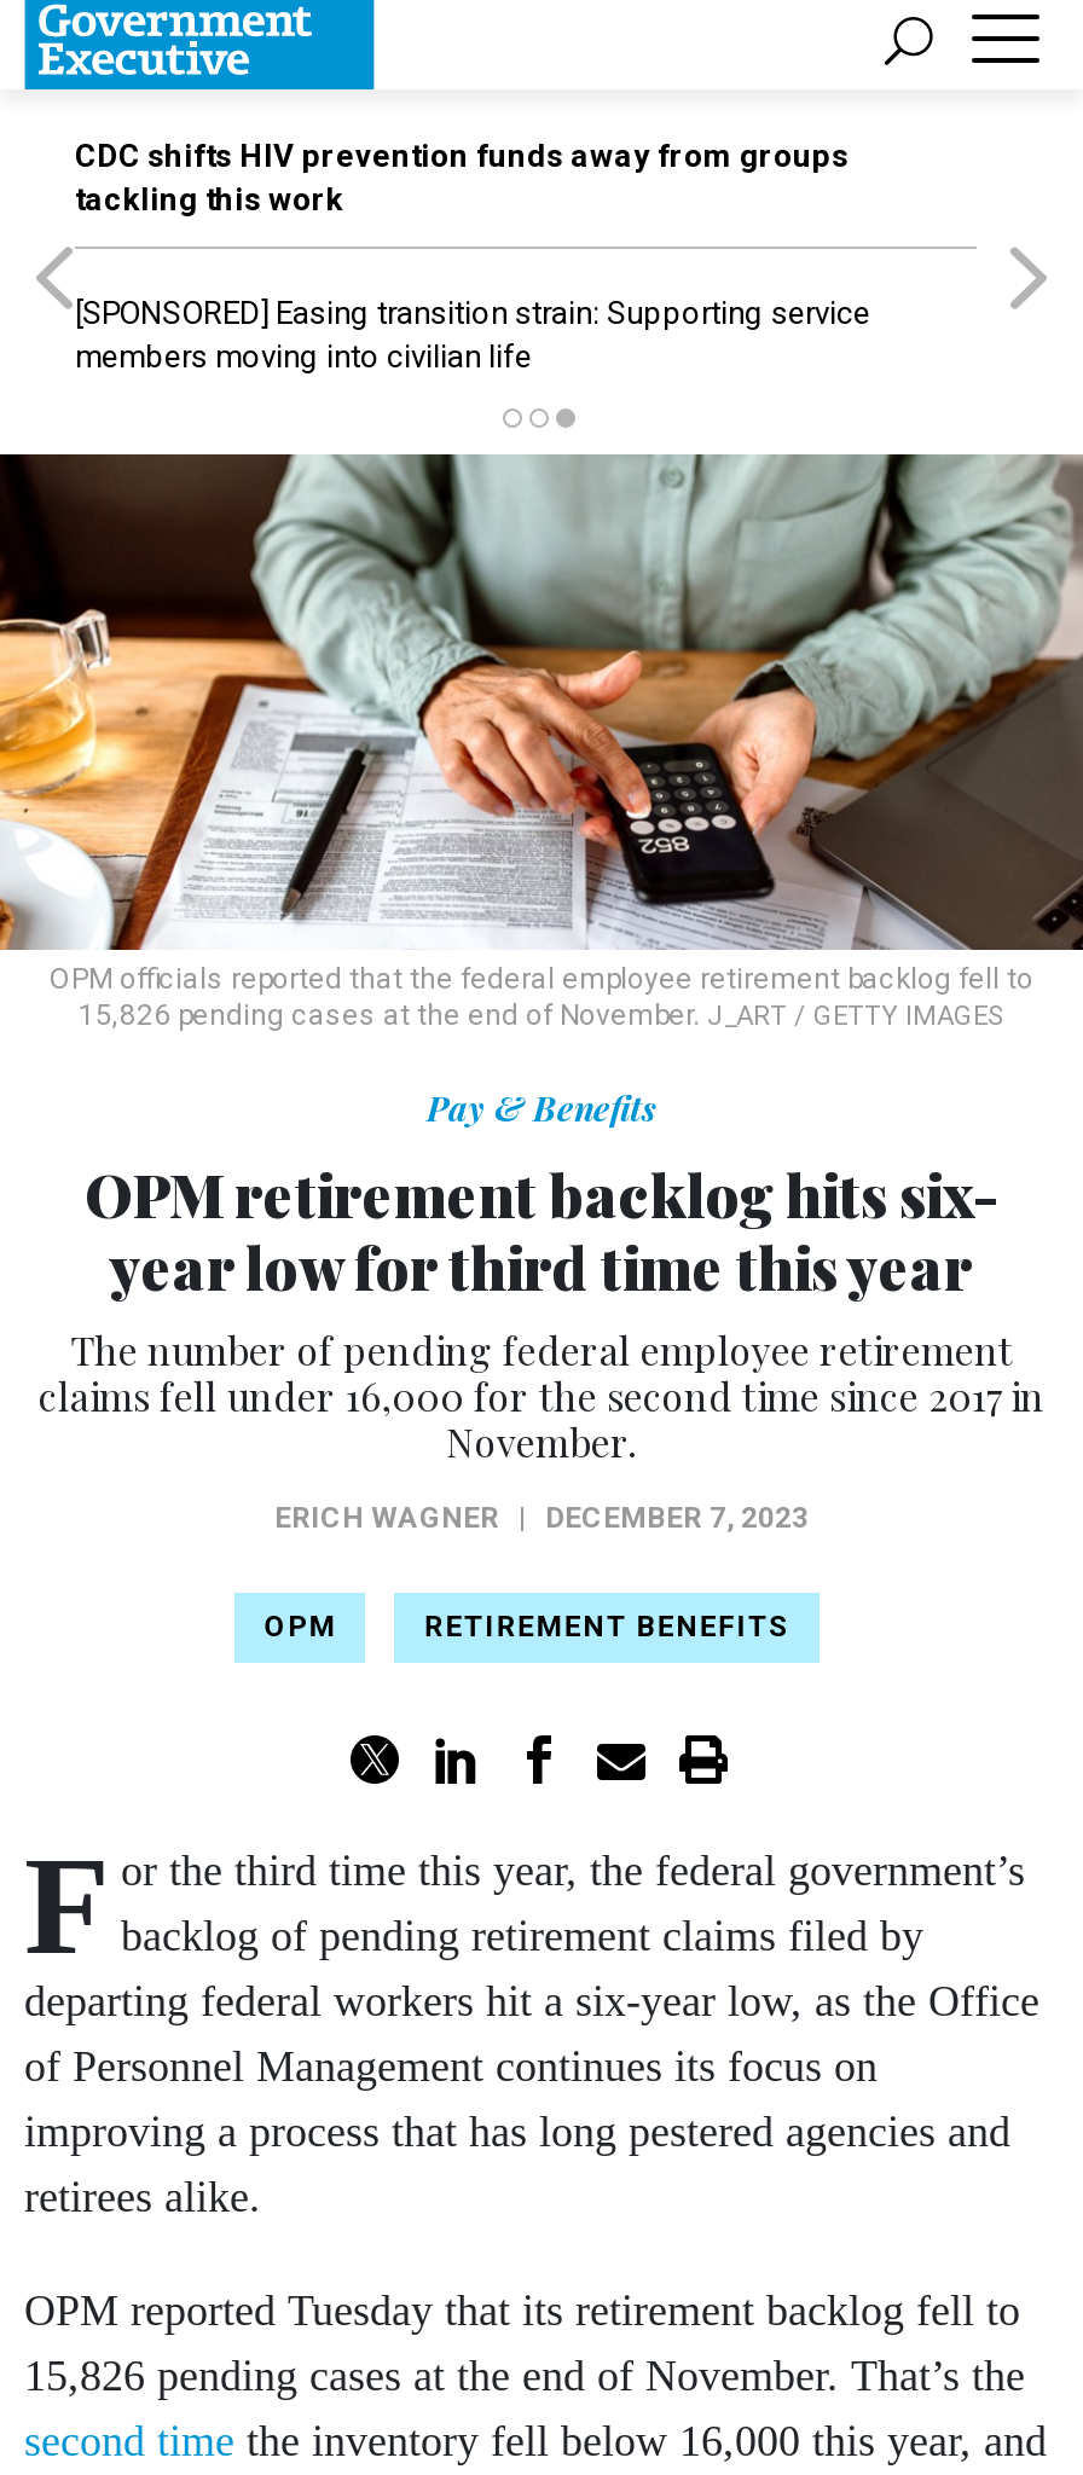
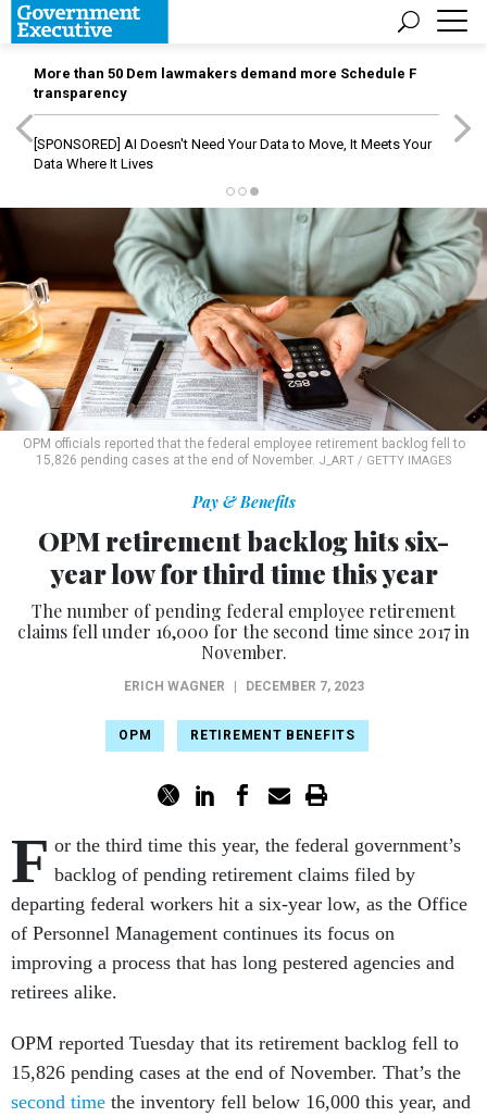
- CDC shifts HIV prevention funds away from groups
- tackling this work
+ More than 50 Dem lawmakers demand more Schedule F
+ transparency

- [SPONSORED] Easing transition strain: Supporting service
- members moving into civilian life
+ [SPONSORED] AI Doesn't Need Your Data to Move, It Meets Your
+ Data Where It Lives
